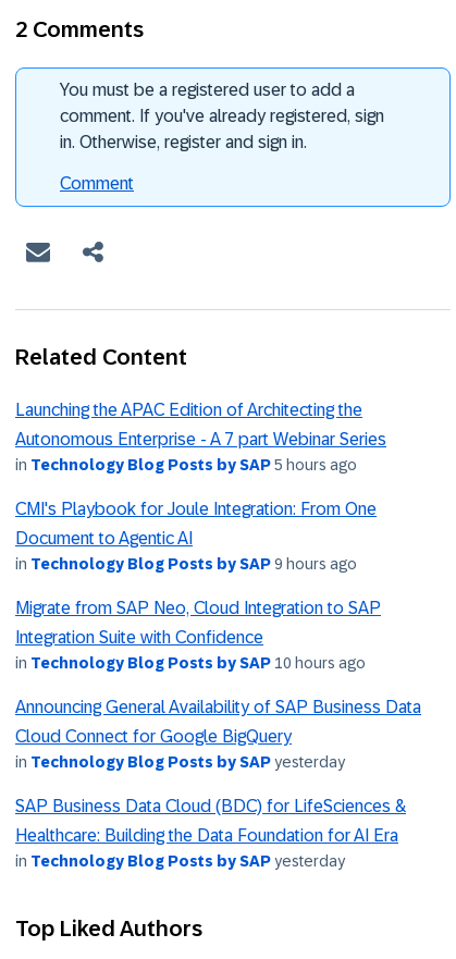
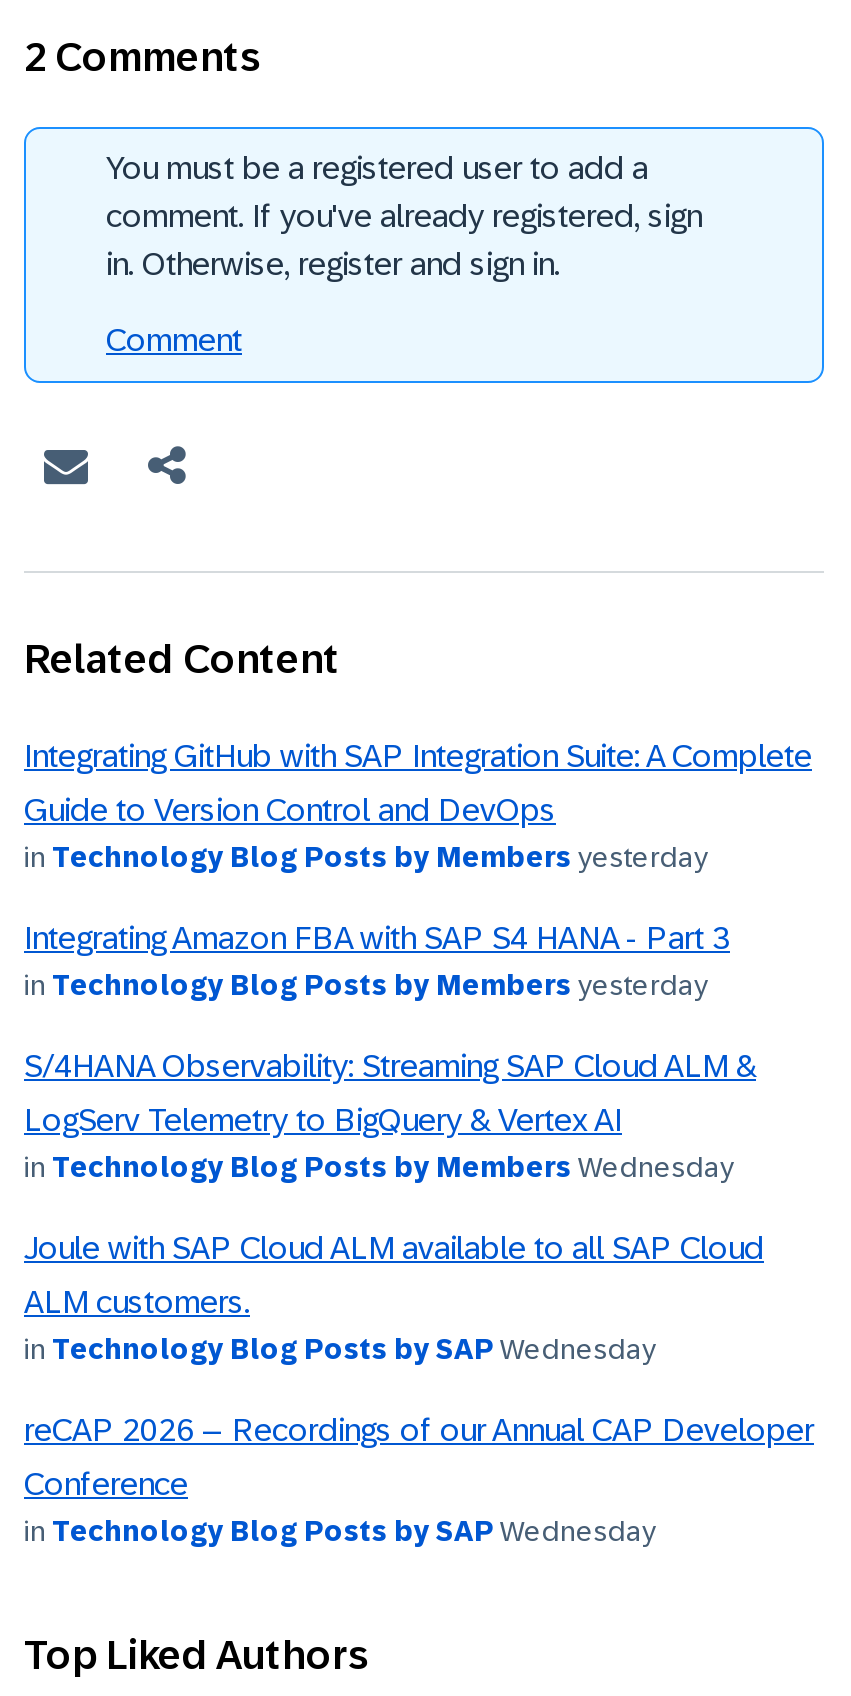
- Launching the APAC Edition of Architecting the
- Autonomous Enterprise - A 7 part Webinar Series
- in Technology Blog Posts by SAP 5 hours ago
- CMI's Playbook for Joule Integration: From One
- Document to Agentic AI
- in Technology Blog Posts by SAP 9 hours ago
- Migrate from SAP Neo, Cloud Integration to SAP
- Integration Suite with Confidence
- in Technology Blog Posts by SAP 10 hours ago
- Announcing General Availability of SAP Business Data
- Cloud Connect for Google BigQuery
- in Technology Blog Posts by SAP yesterday
- SAP Business Data Cloud (BDC) for LifeSciences &
- Healthcare: Building the Data Foundation for AI Era
- in Technology Blog Posts by SAP yesterday
+ Integrating GitHub with SAP Integration Suite: A Complete
+ Guide to Version Control and DevOps
+ in Technology Blog Posts by Members yesterday
+ Integrating Amazon FBA with SAP S4 HANA - Part 3
+ in Technology Blog Posts by Members yesterday
+ S/4HANA Observability: Streaming SAP Cloud ALM &
+ LogServ Telemetry to BigQuery & Vertex AI
+ in Technology Blog Posts by Members Wednesday
+ Joule with SAP Cloud ALM available to all SAP Cloud
+ ALM customers.
+ in Technology Blog Posts by SAP Wednesday
+ reCAP 2026 – Recordings of our Annual CAP Developer
+ Conference
+ in Technology Blog Posts by SAP Wednesday
